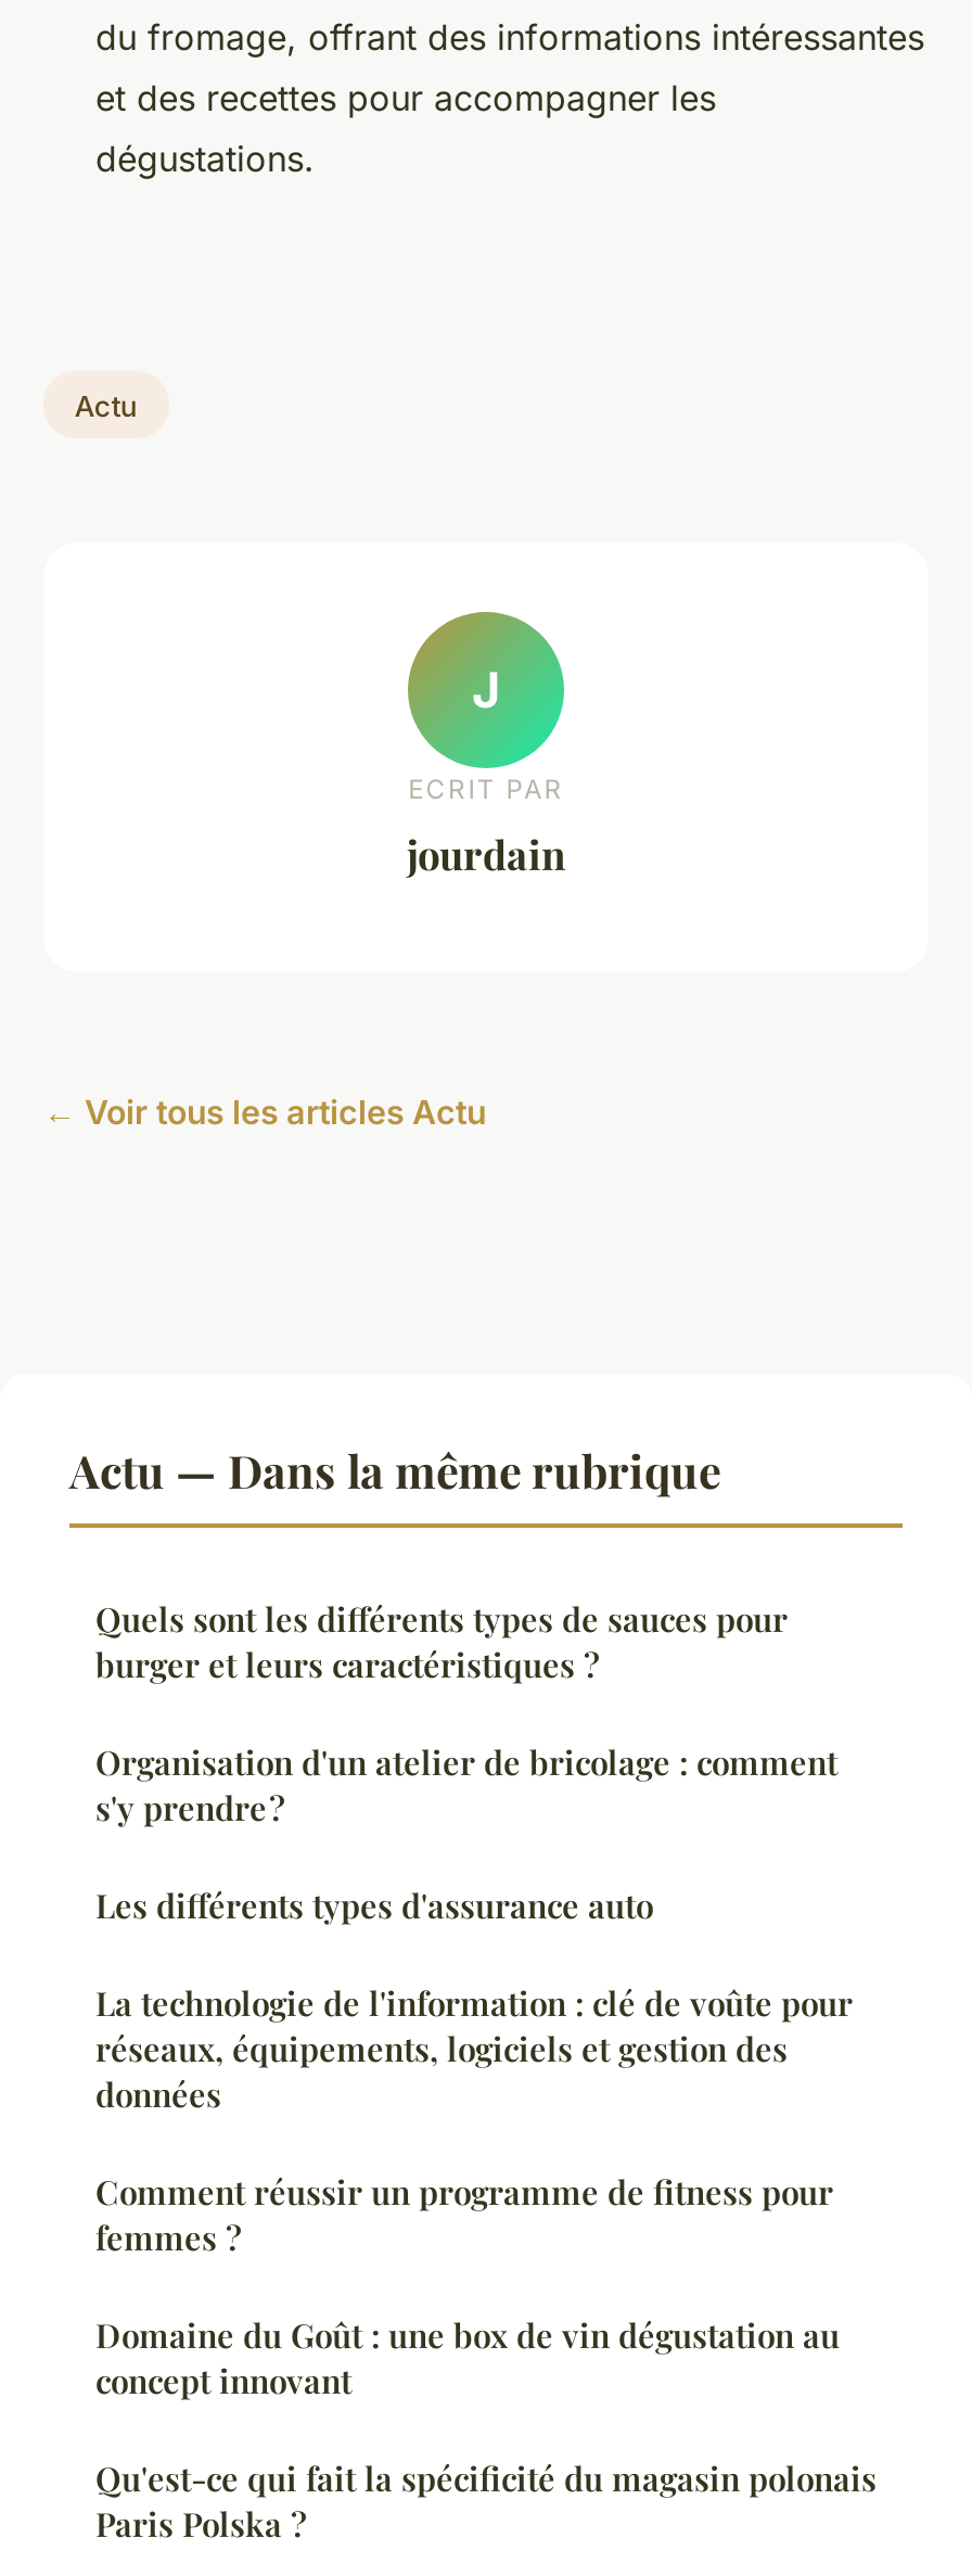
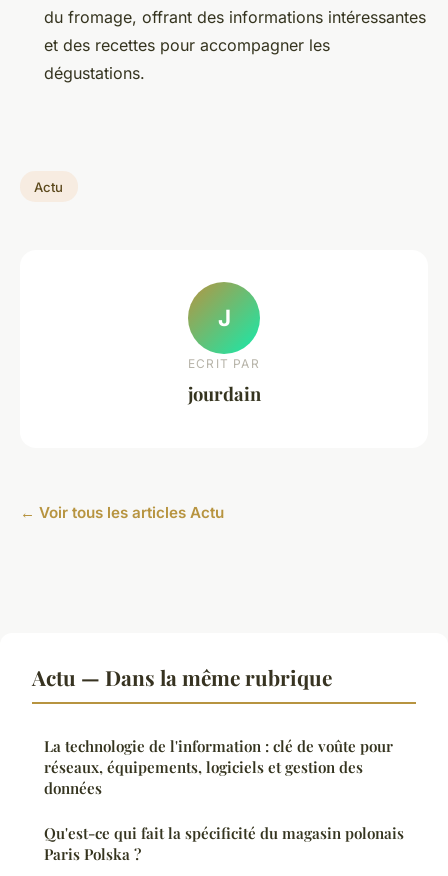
- Quels sont les différents types de sauces pour
- burger et leurs caractéristiques ?
- Organisation d'un atelier de bricolage : comment
- s'y prendre ?
- Les différents types d'assurance auto

- Comment réussir un programme de fitness pour
- femmes ?
- Domaine du Goût : une box de vin dégustation au
- concept innovant
